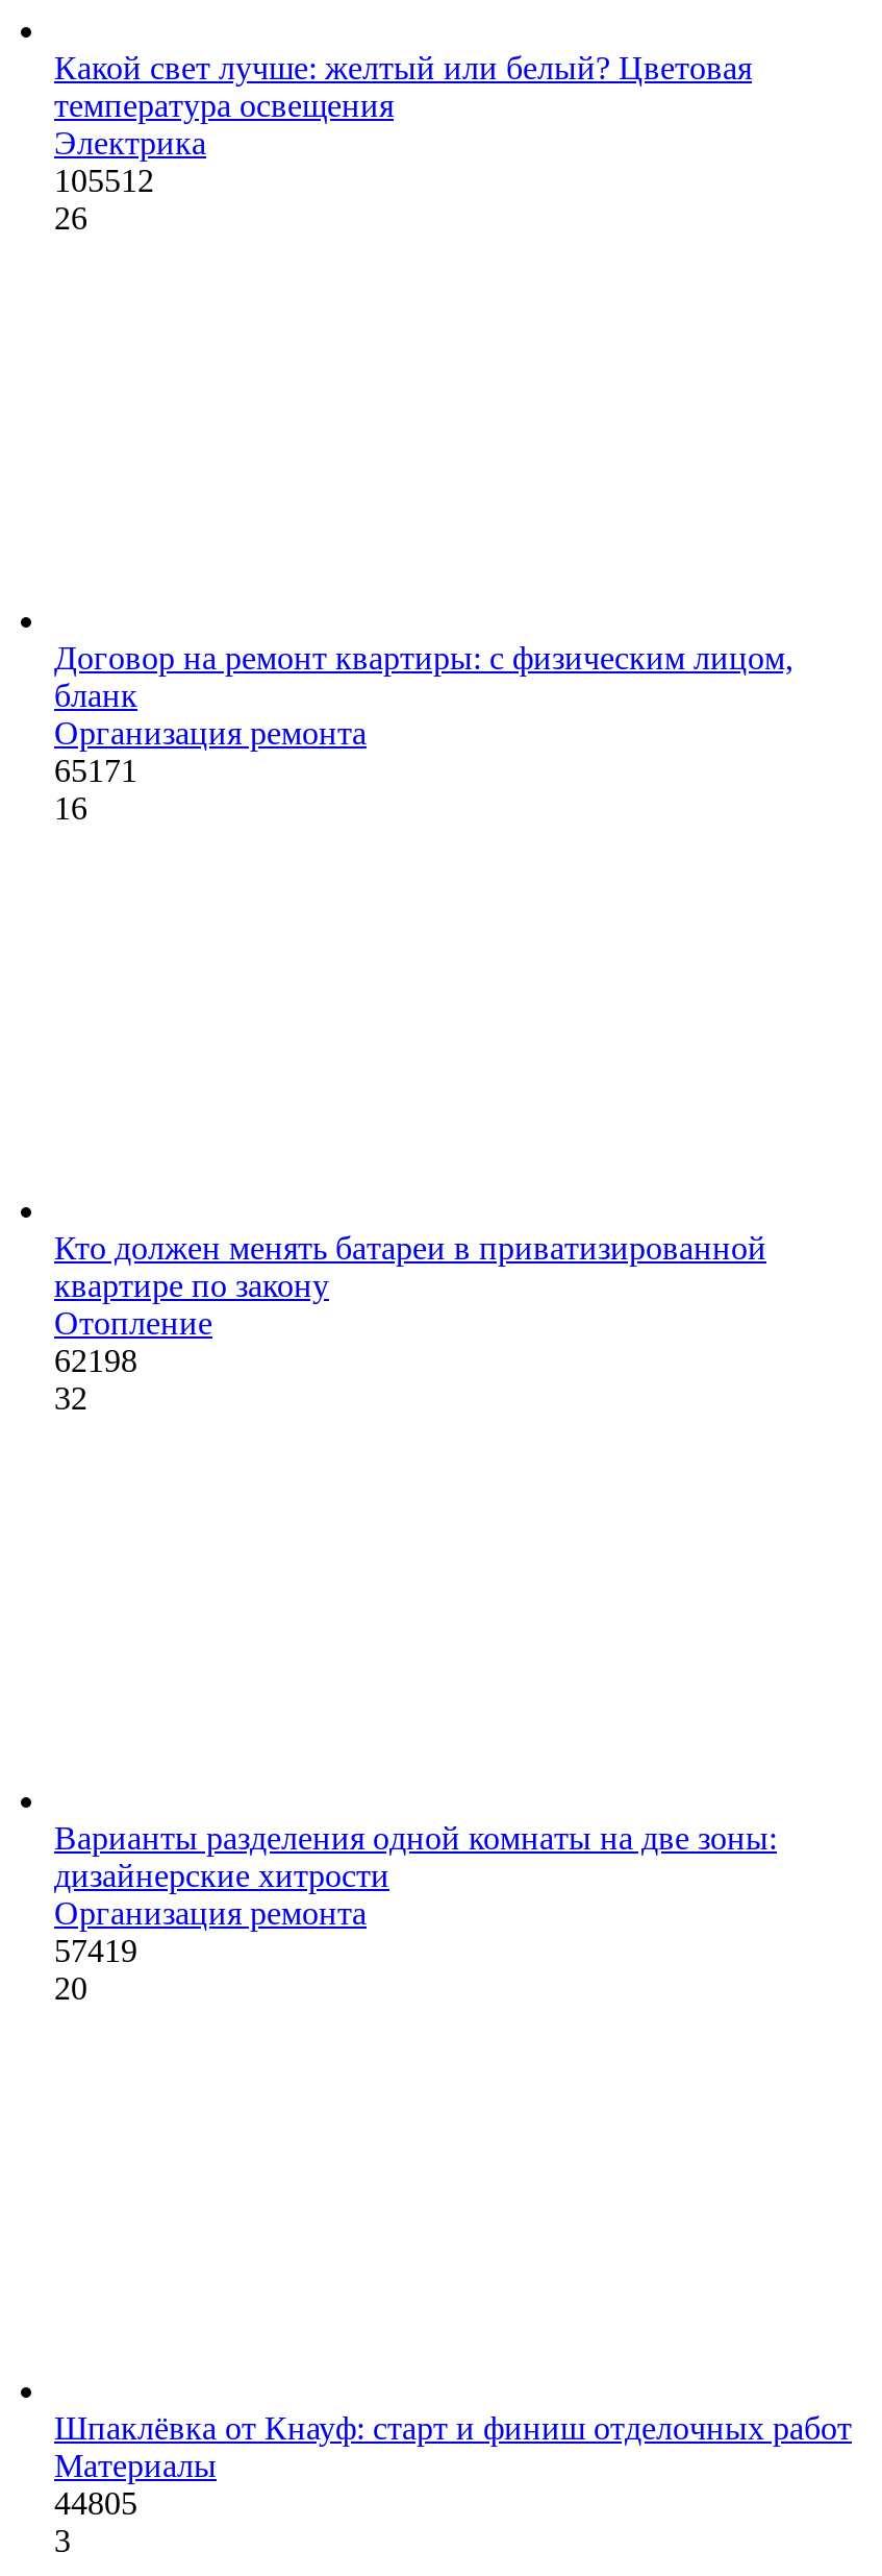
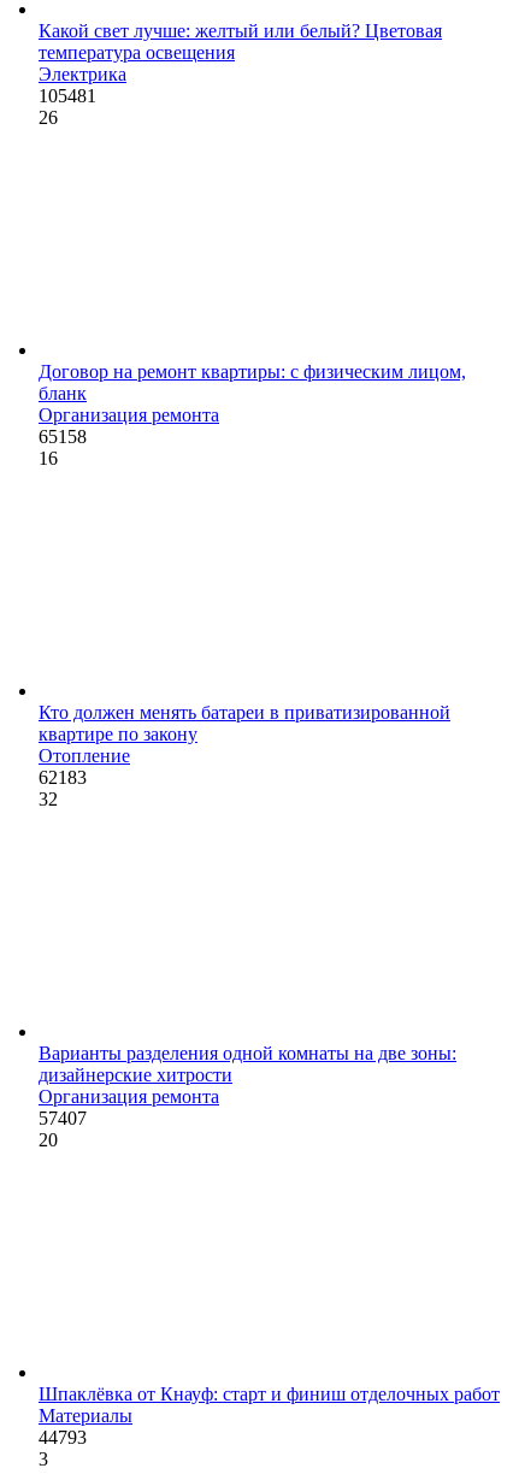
- 105512
+ 105481

- 65171
+ 65158

- 62198
+ 62183

- 57419
+ 57407

- 44805
+ 44793
